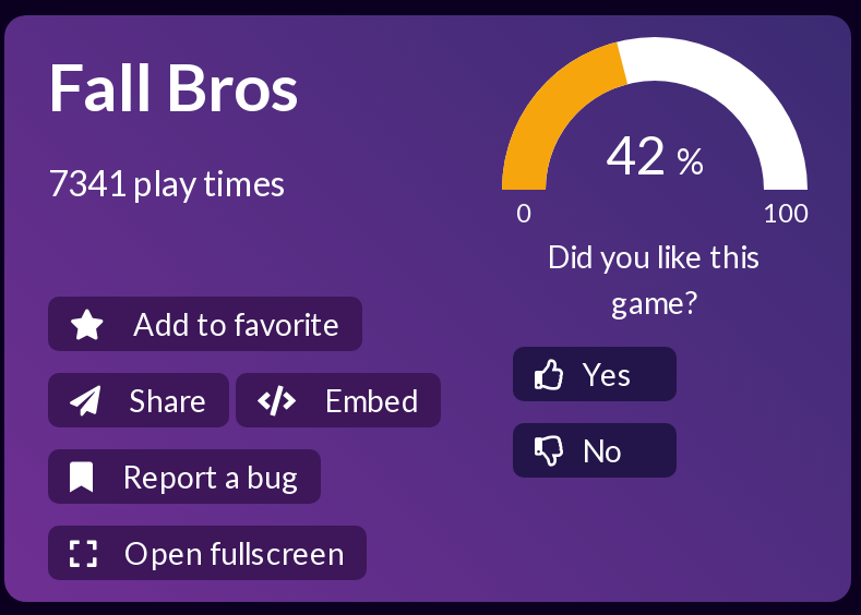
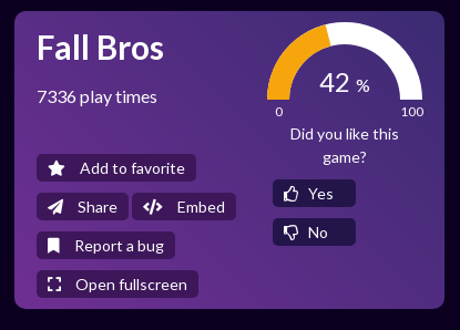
- 7341 play times
+ 7336 play times
